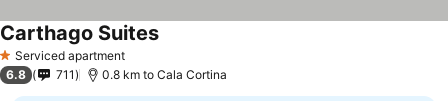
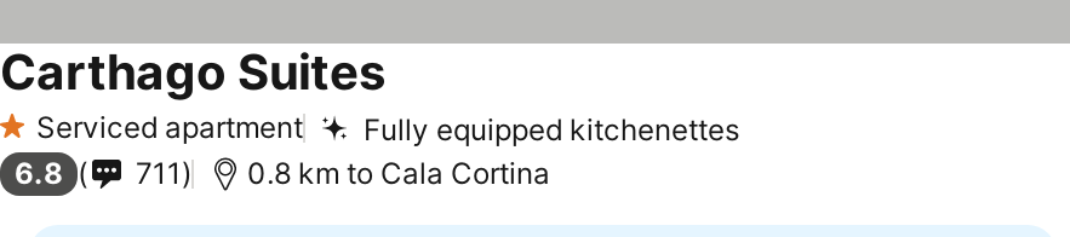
+ Fully equipped kitchenettes
